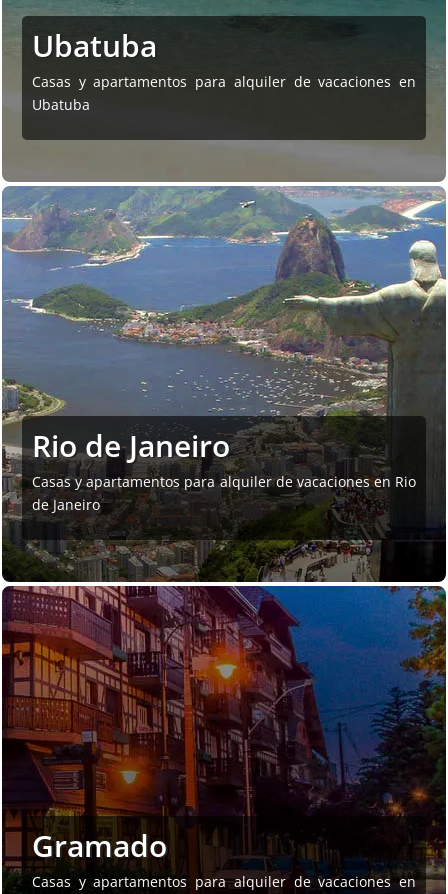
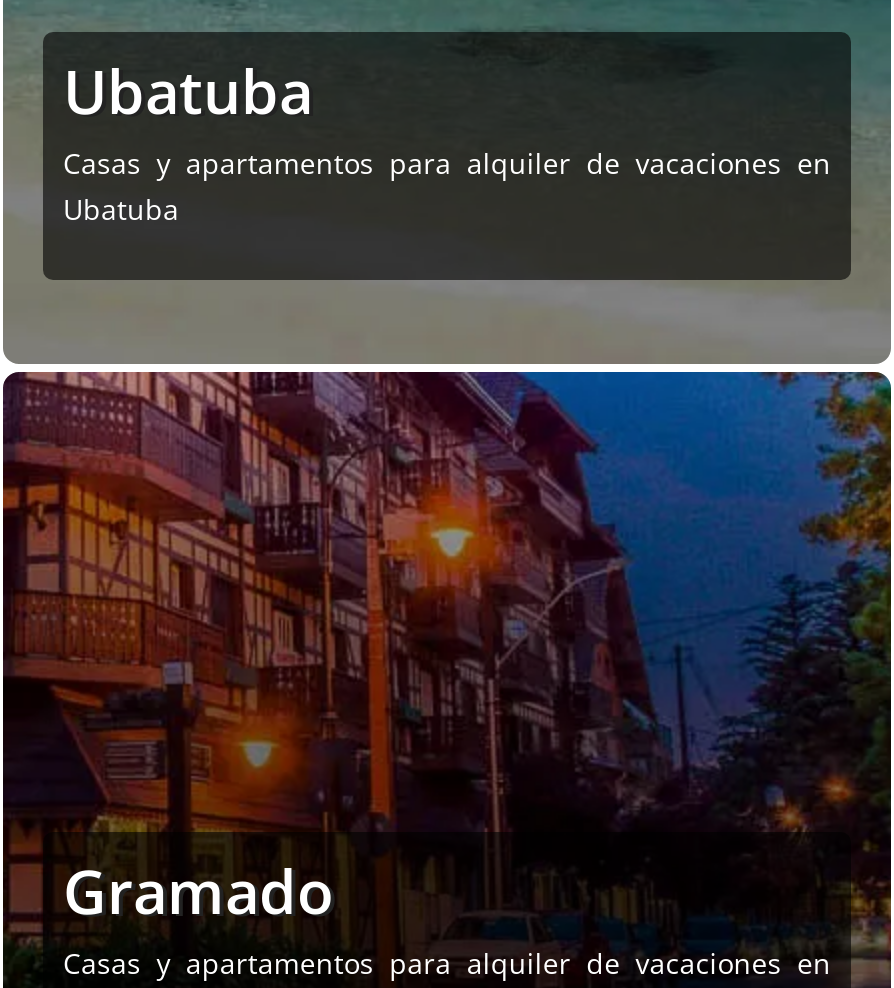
- [image]
- Rio de Janeiro
- Casas y apartamentos para alquiler de vacaciones en Rio
- de Janeiro
